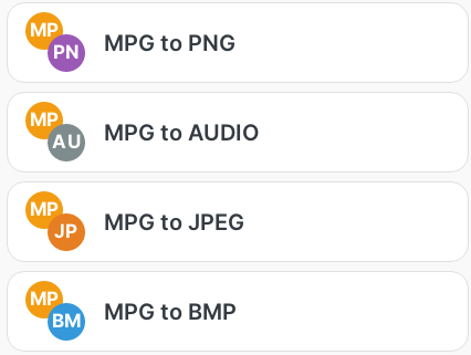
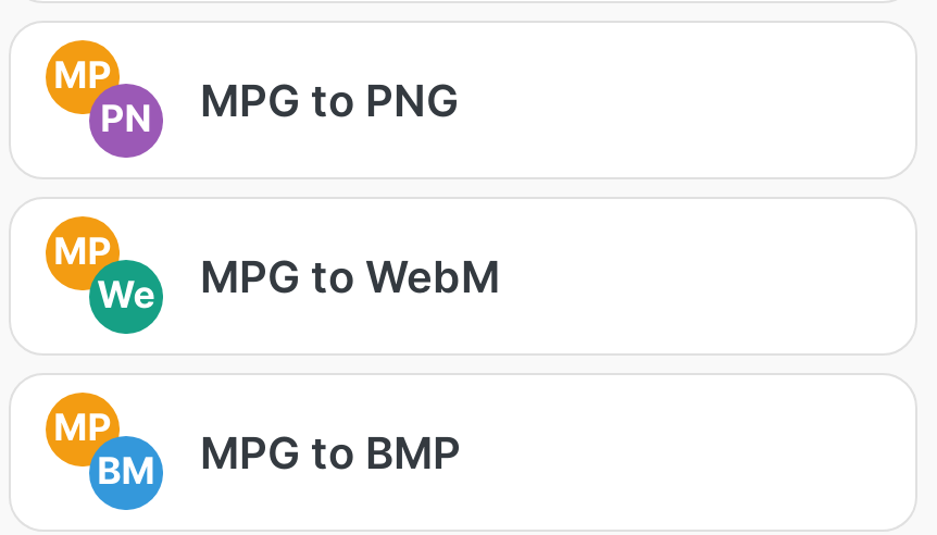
- AU
- MPG to AUDIO
- MP
- JP
- MPG to JPEG
+ We
+ MPG to WebM
